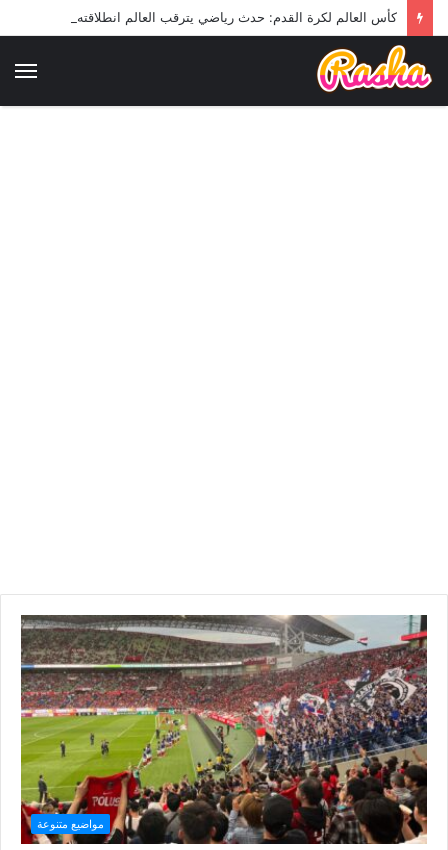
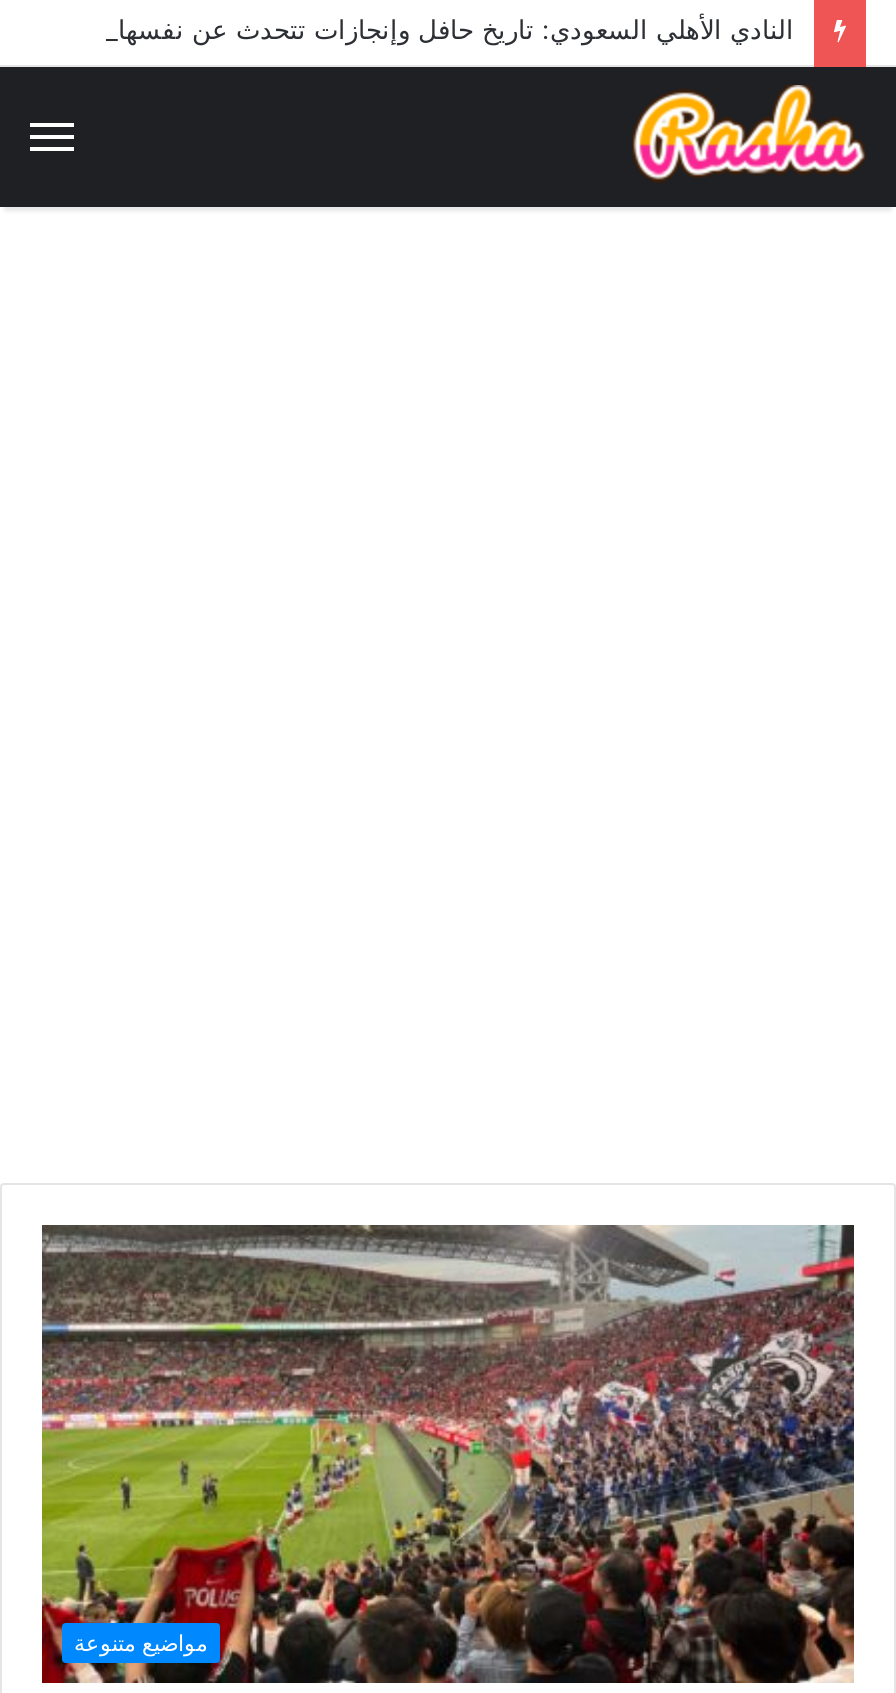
- كأس العالم لكرة القدم: حدث رياضي يترقب العالم انطلاقته
+ النادي الأهلي السعودي: تاريخ حافل وإنجازات تتحدث عن نفسها
